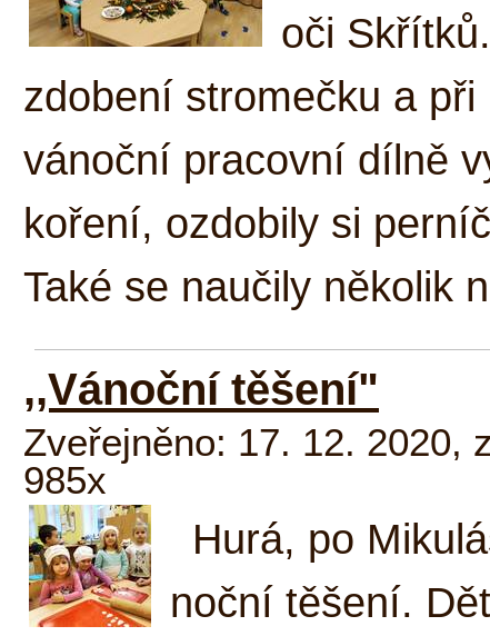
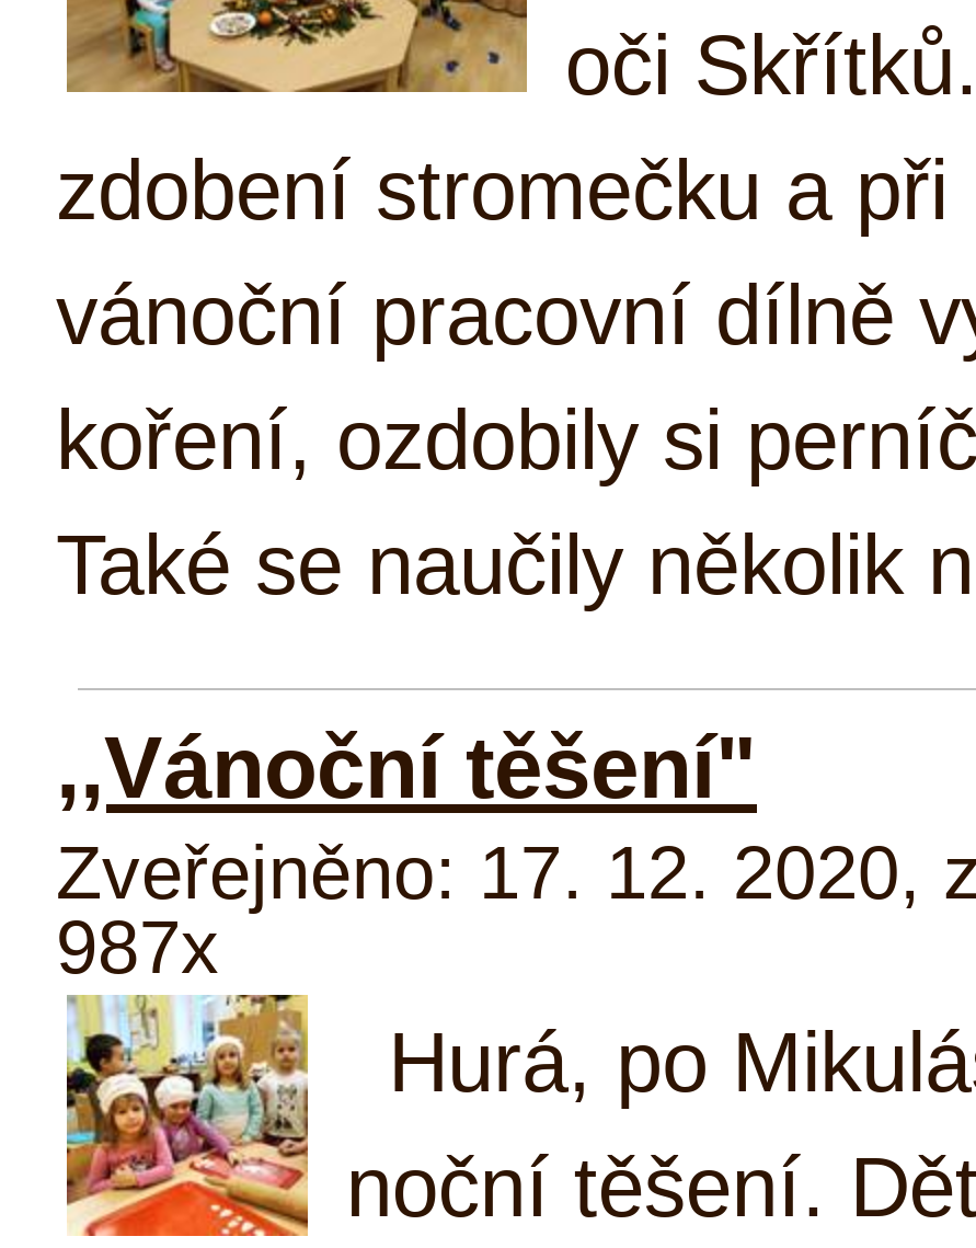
- 985x
+ 987x
